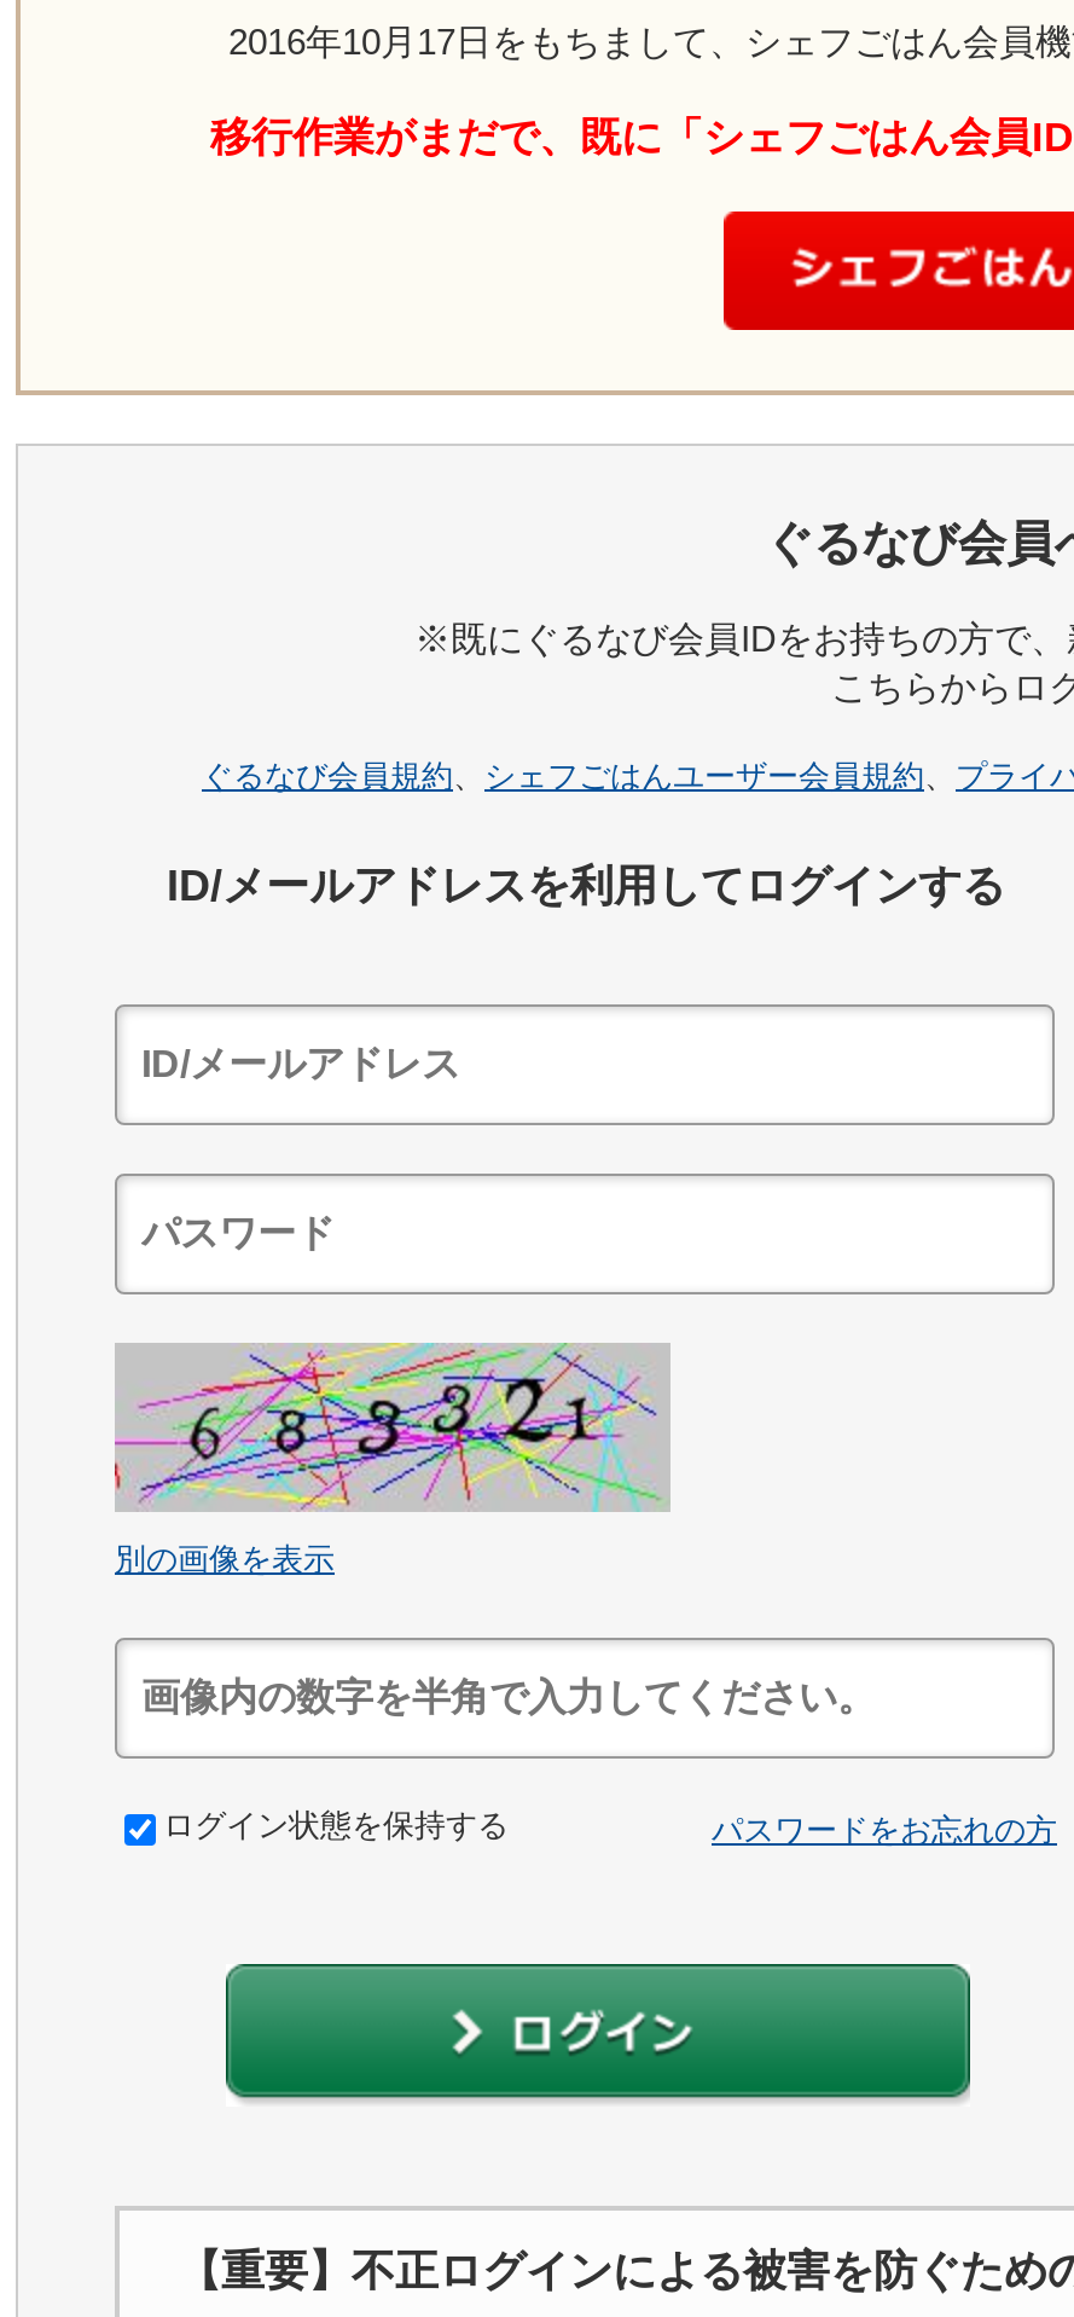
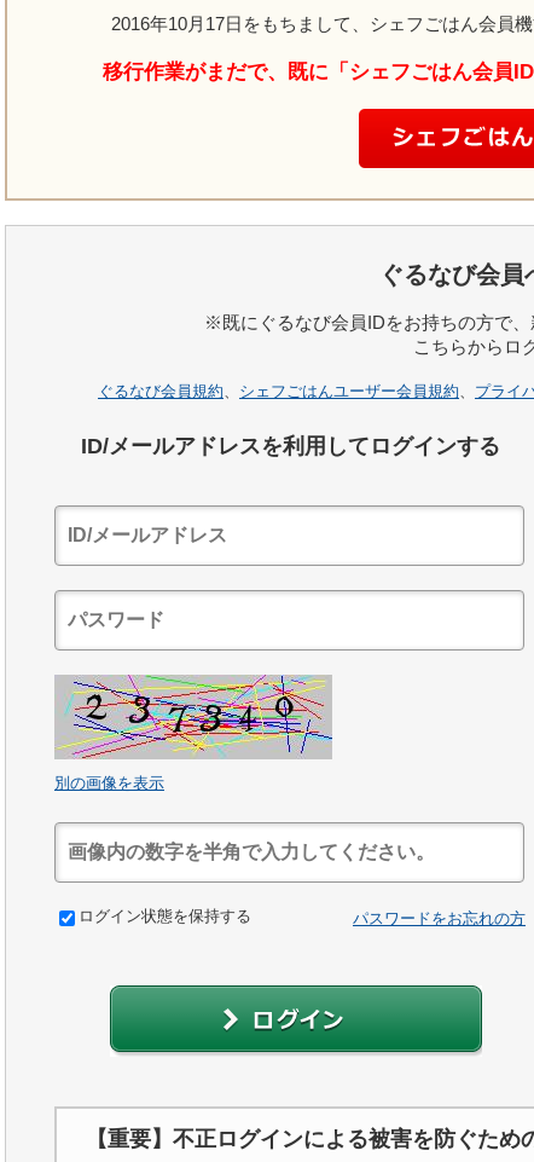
- [image]
+ [image]
